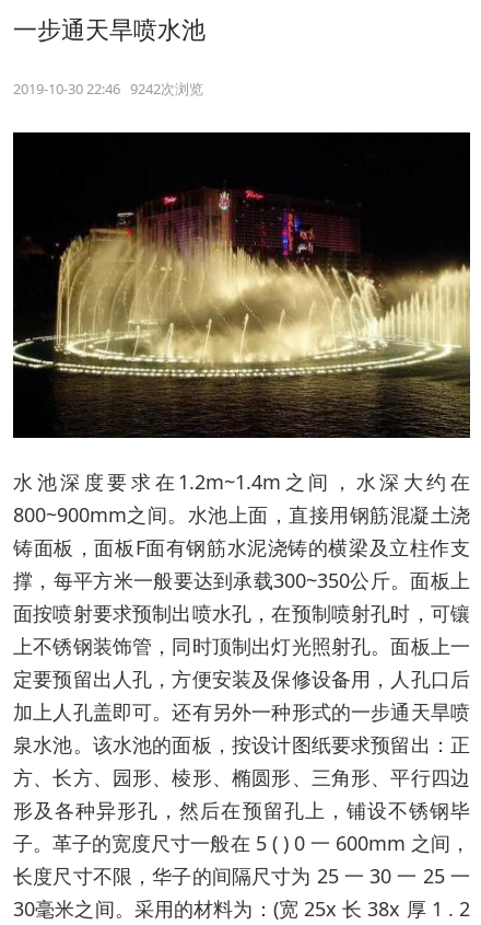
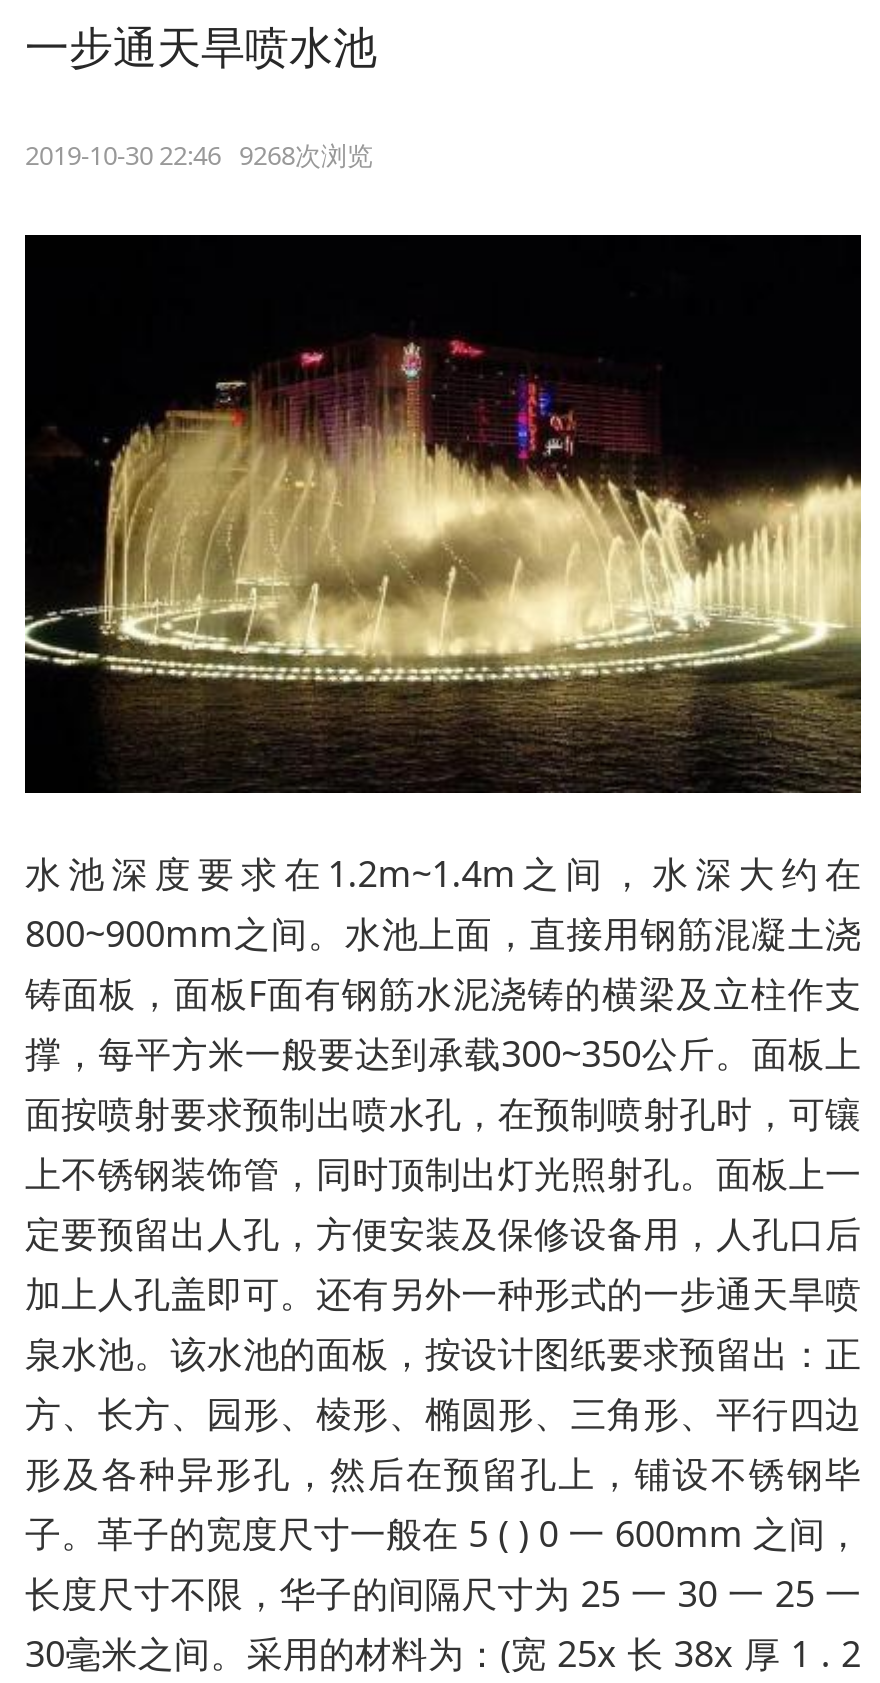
- 2019-10-30 22:46 9242次浏览
+ 2019-10-30 22:46 9268次浏览
